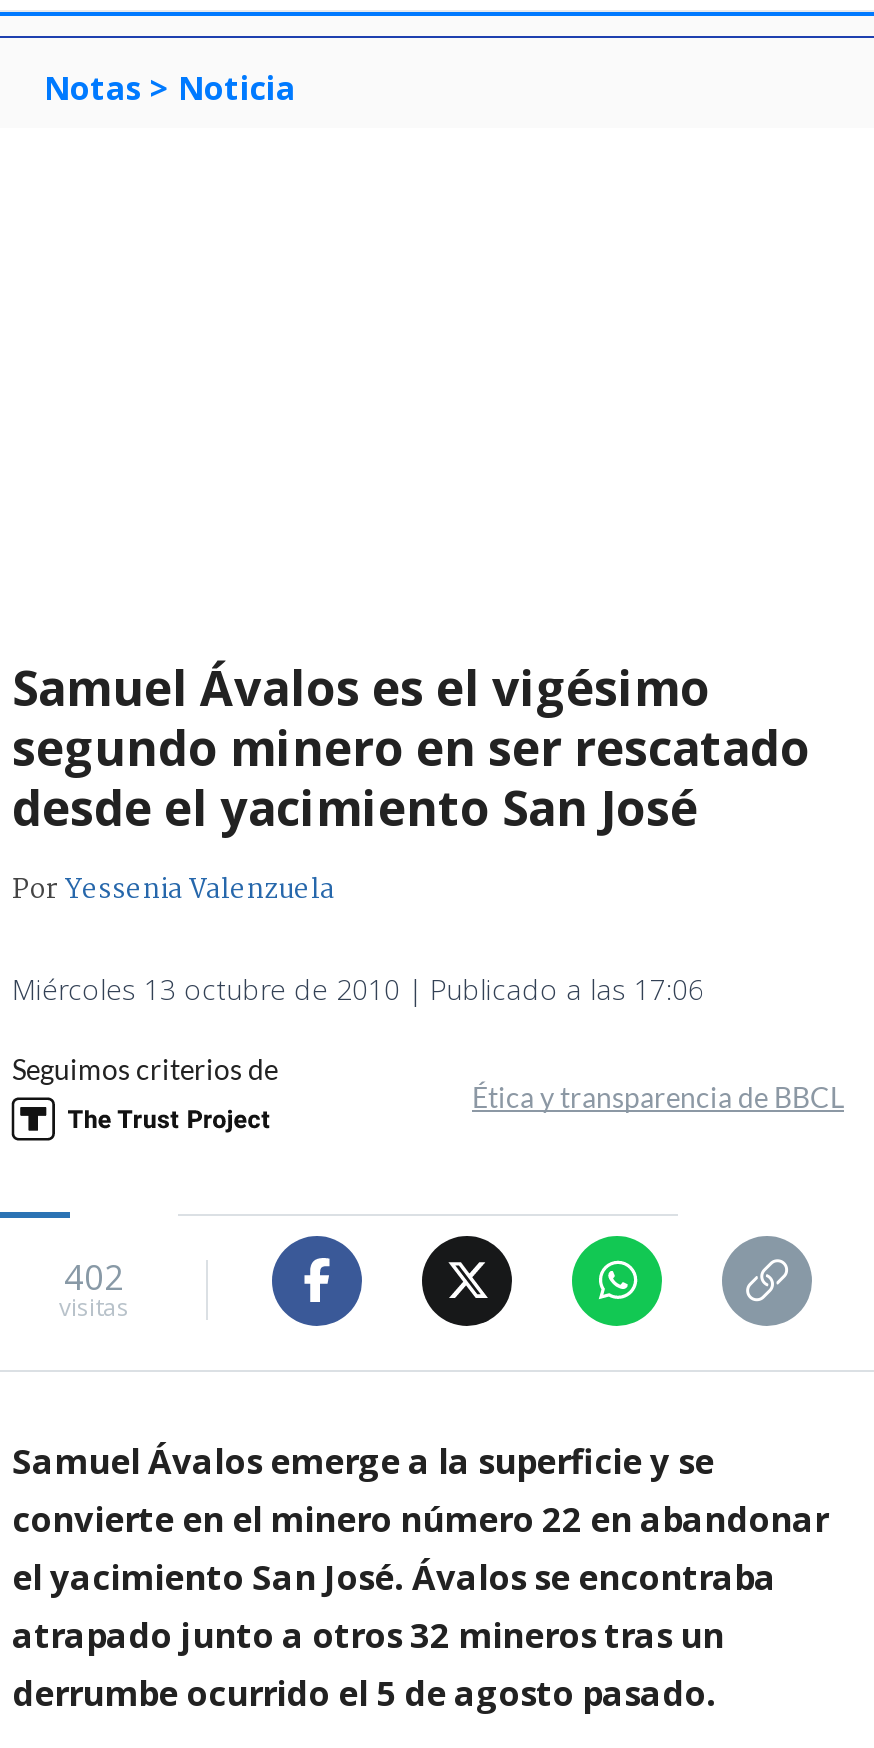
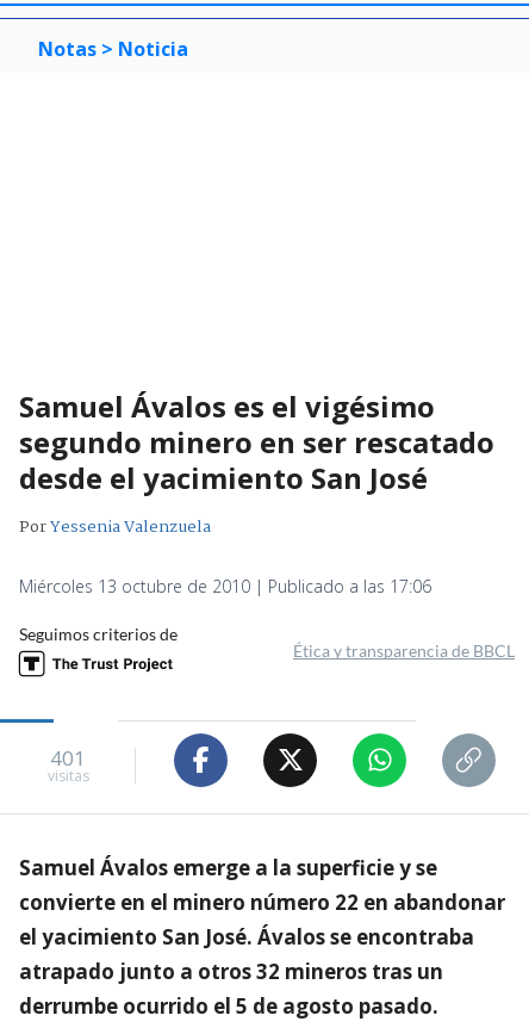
- 402
+ 401
